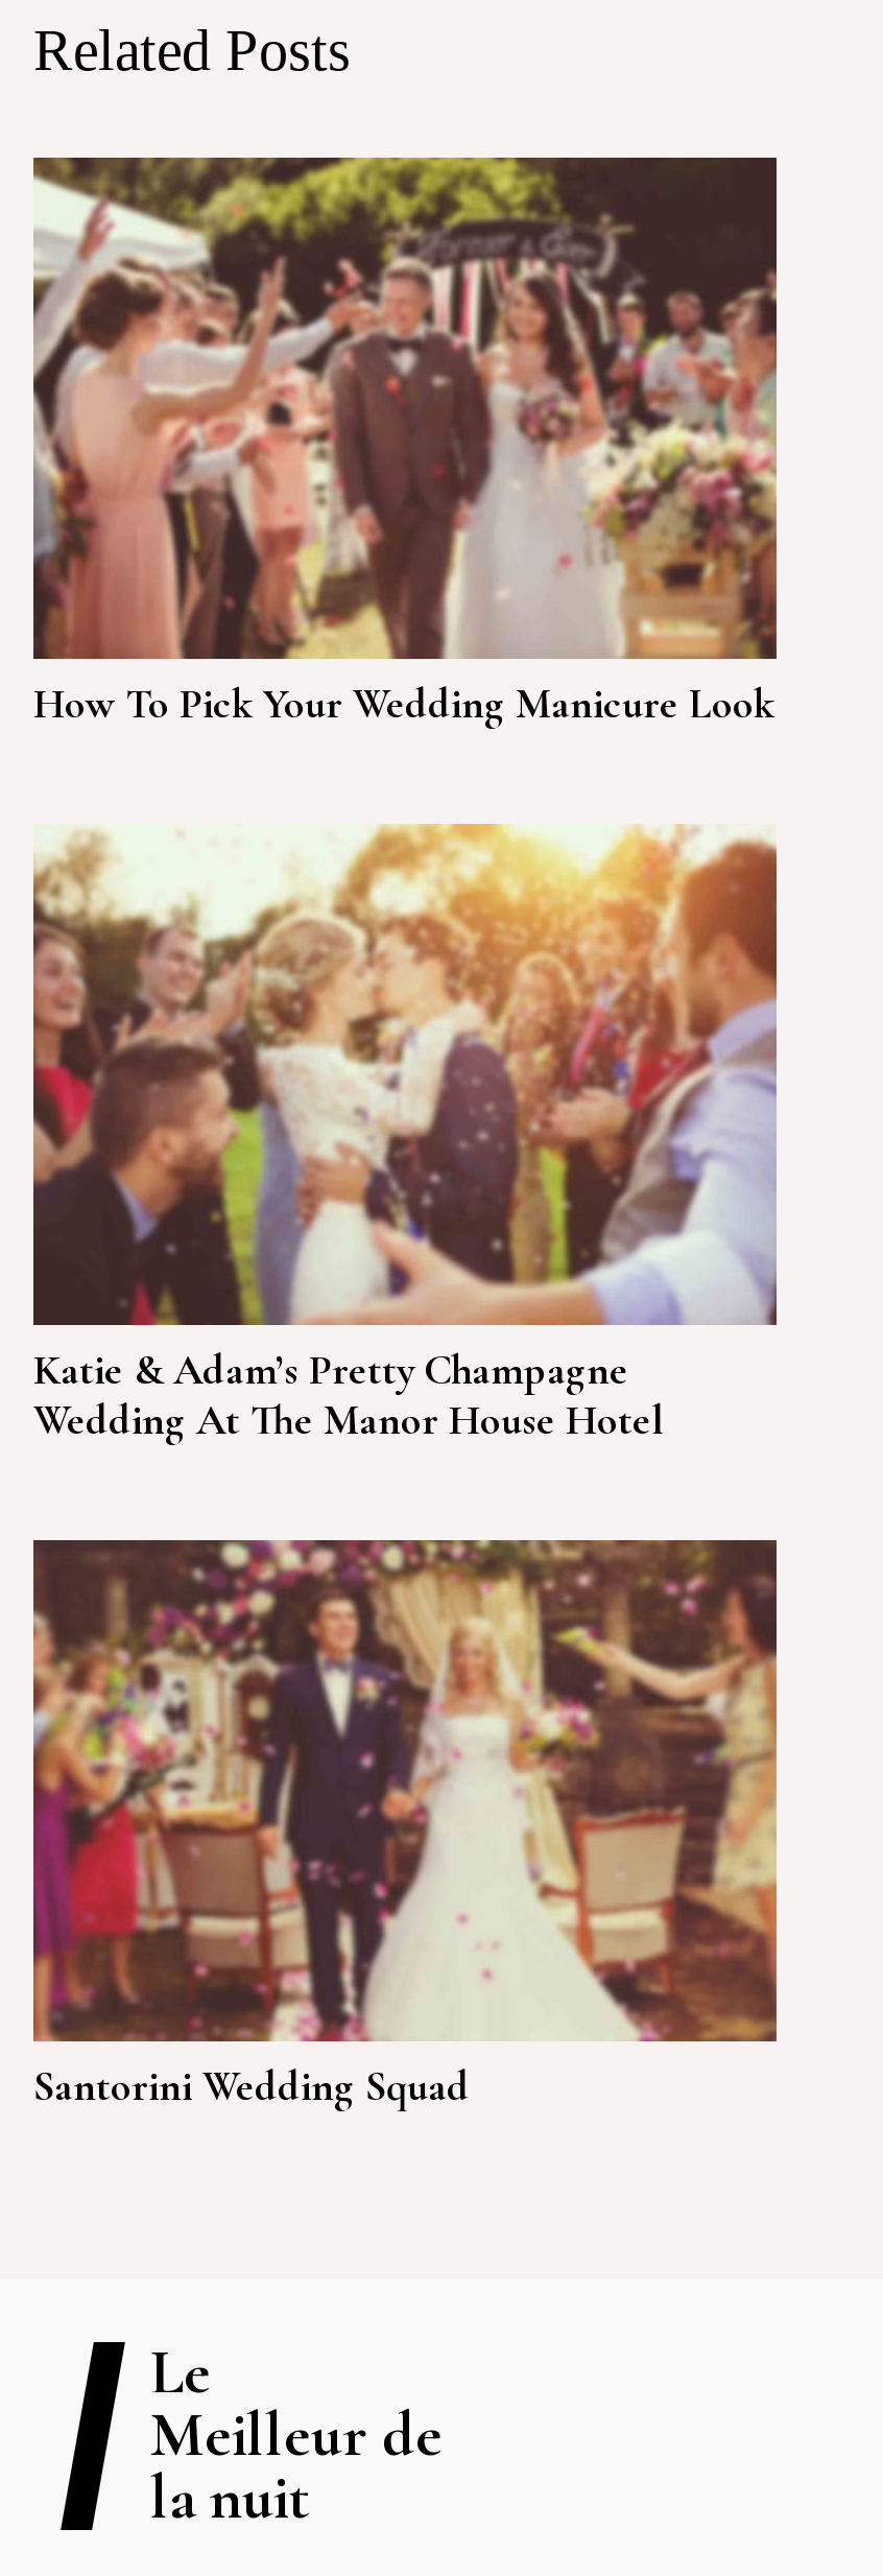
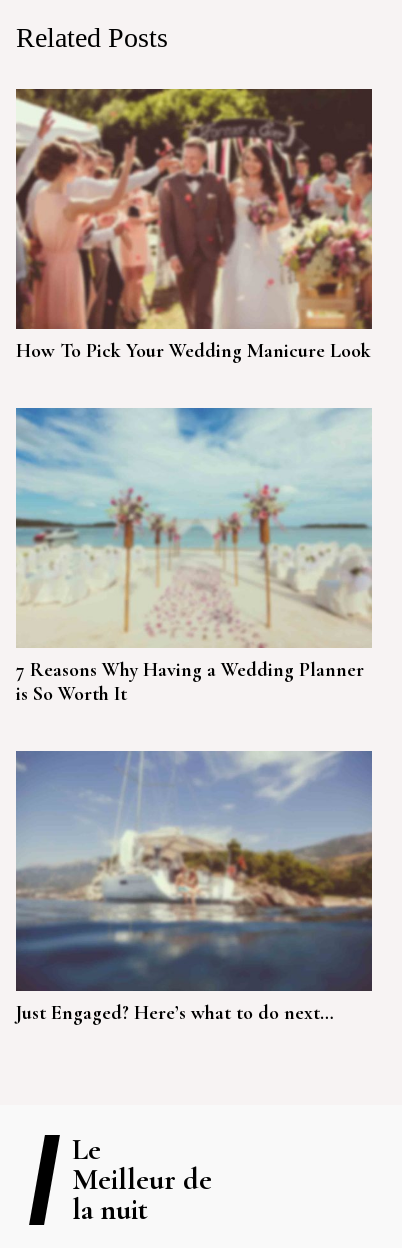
- [image]
- Katie & Adam’s Pretty Champagne
- Wedding At The Manor House Hotel
+ [image]
+ 7 Reasons Why Having a Wedding Planner
+ is So Worth It

- [image]
- Santorini Wedding Squad
+ [image]
+ Just Engaged? Here’s what to do next…
